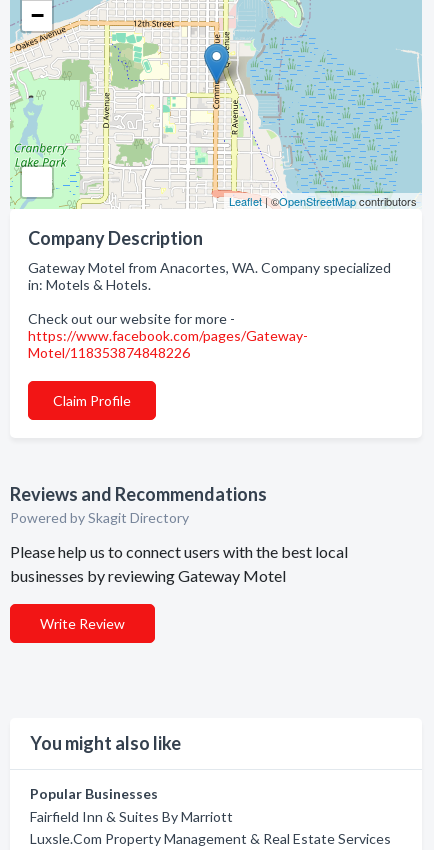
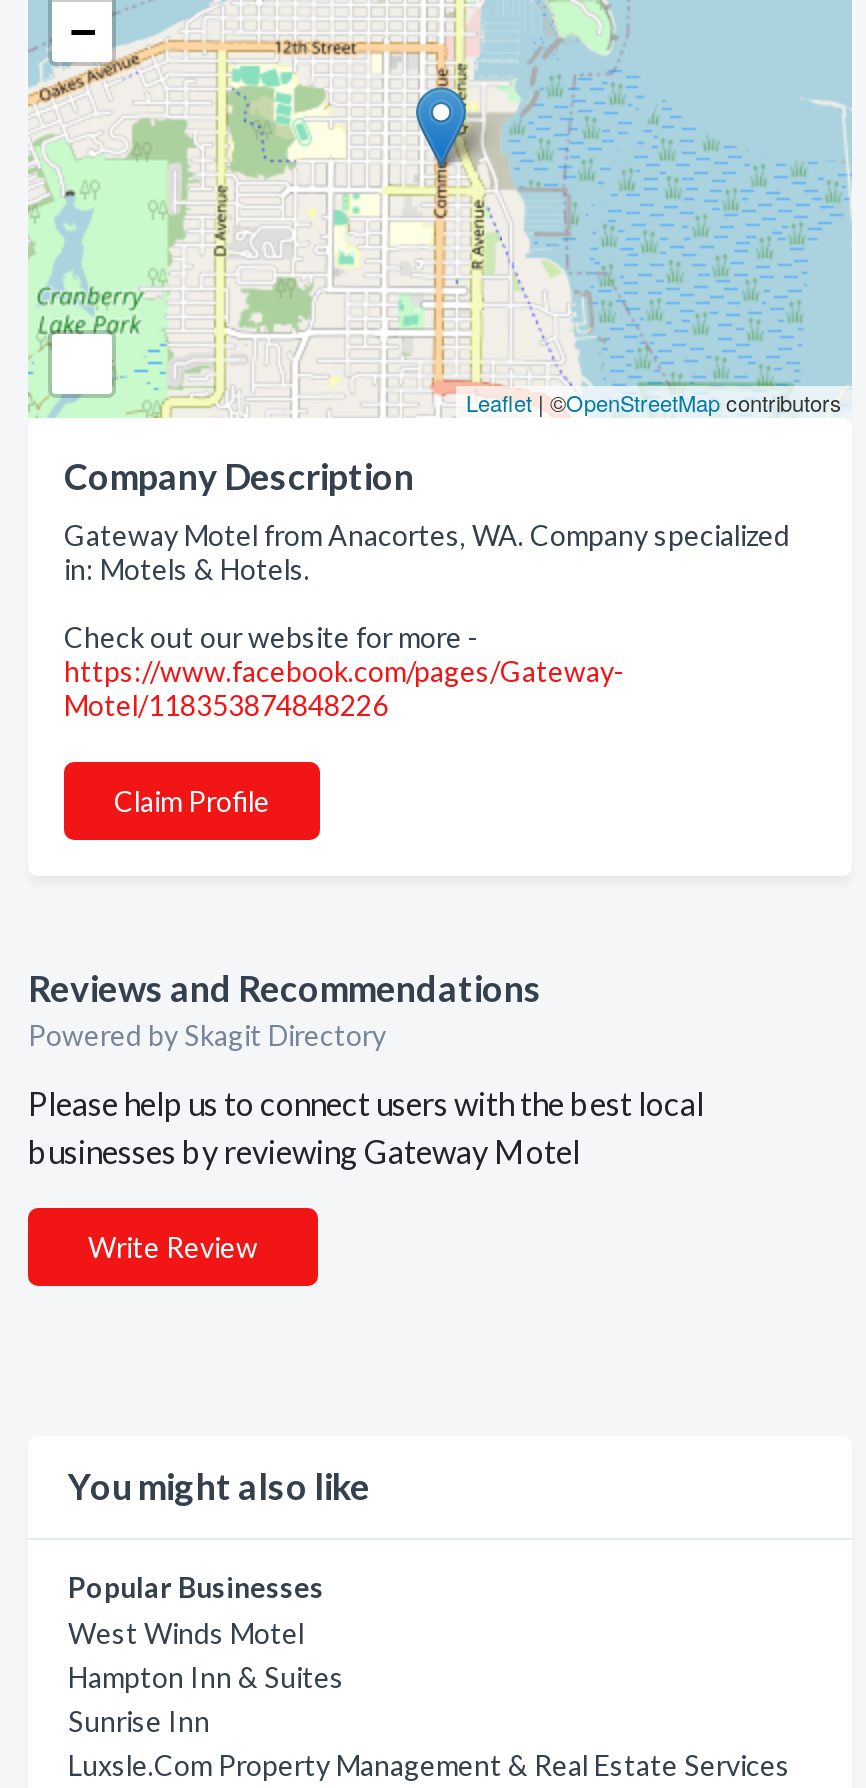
- Fairfield Inn & Suites By Marriott
+ West Winds Motel
+ Hampton Inn & Suites
+ Sunrise Inn
